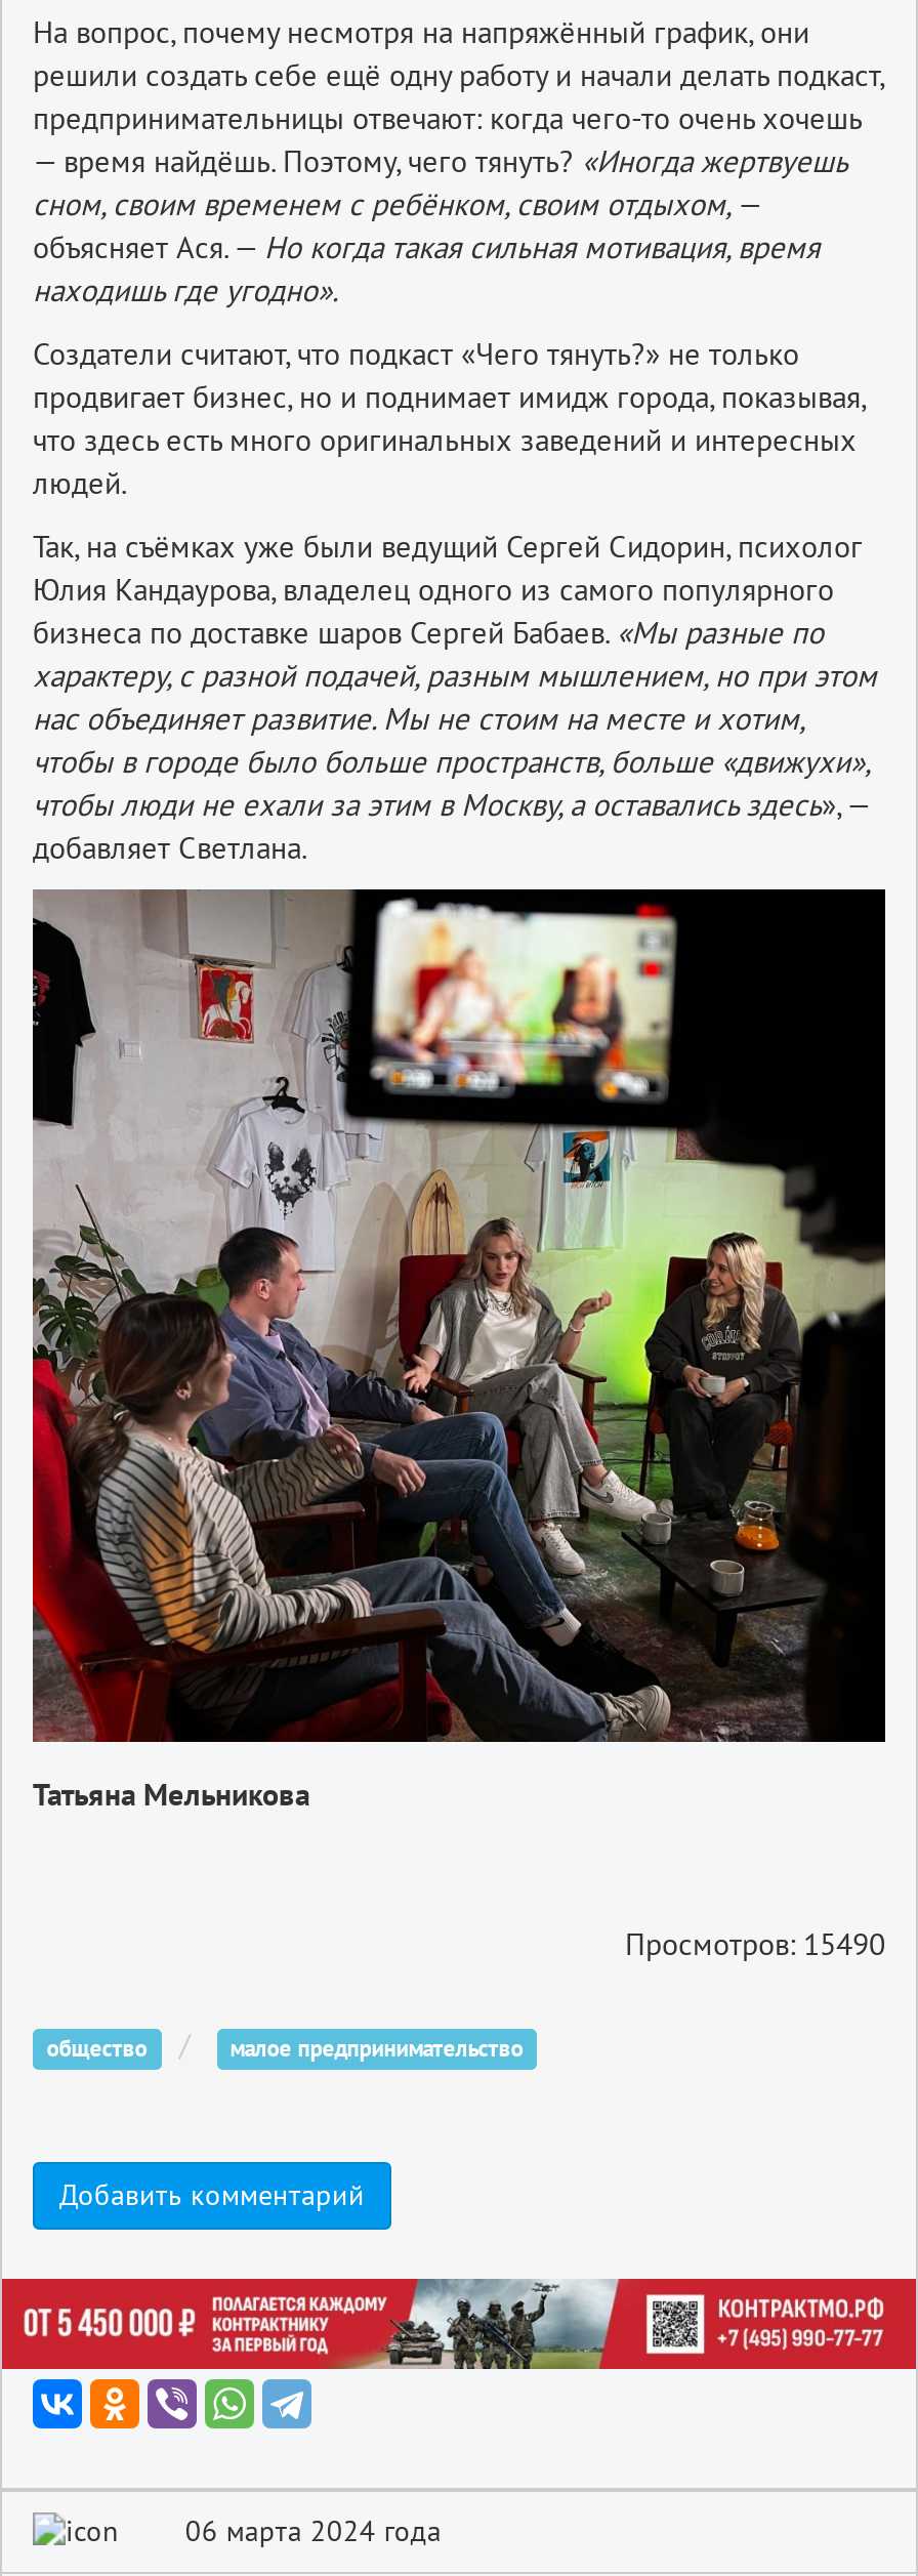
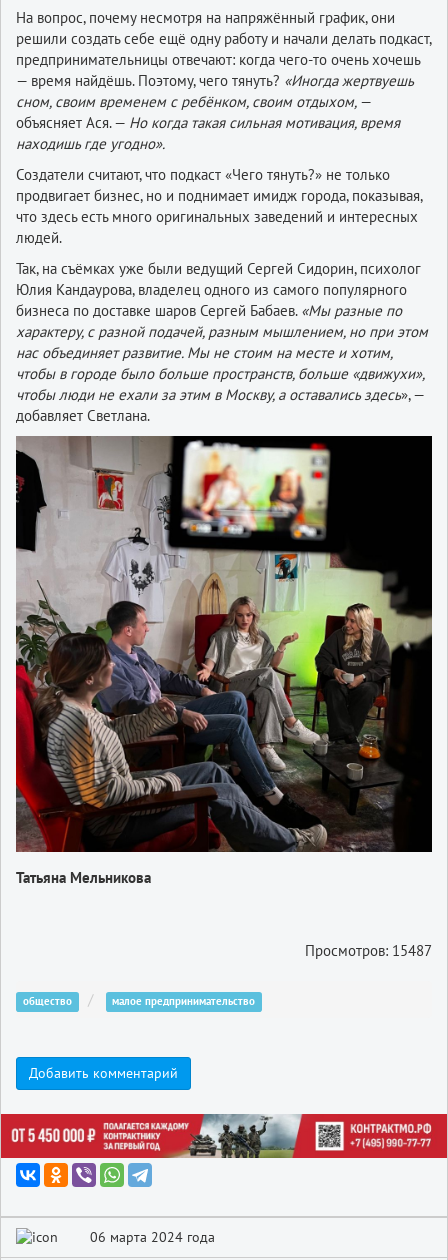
- Просмотров: 15490
+ Просмотров: 15487
